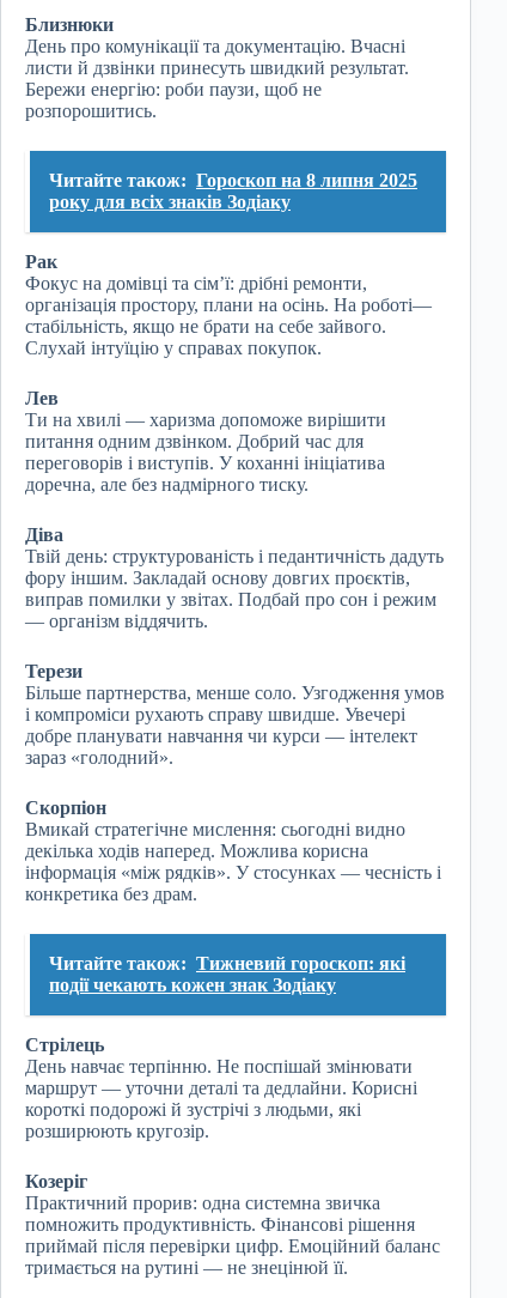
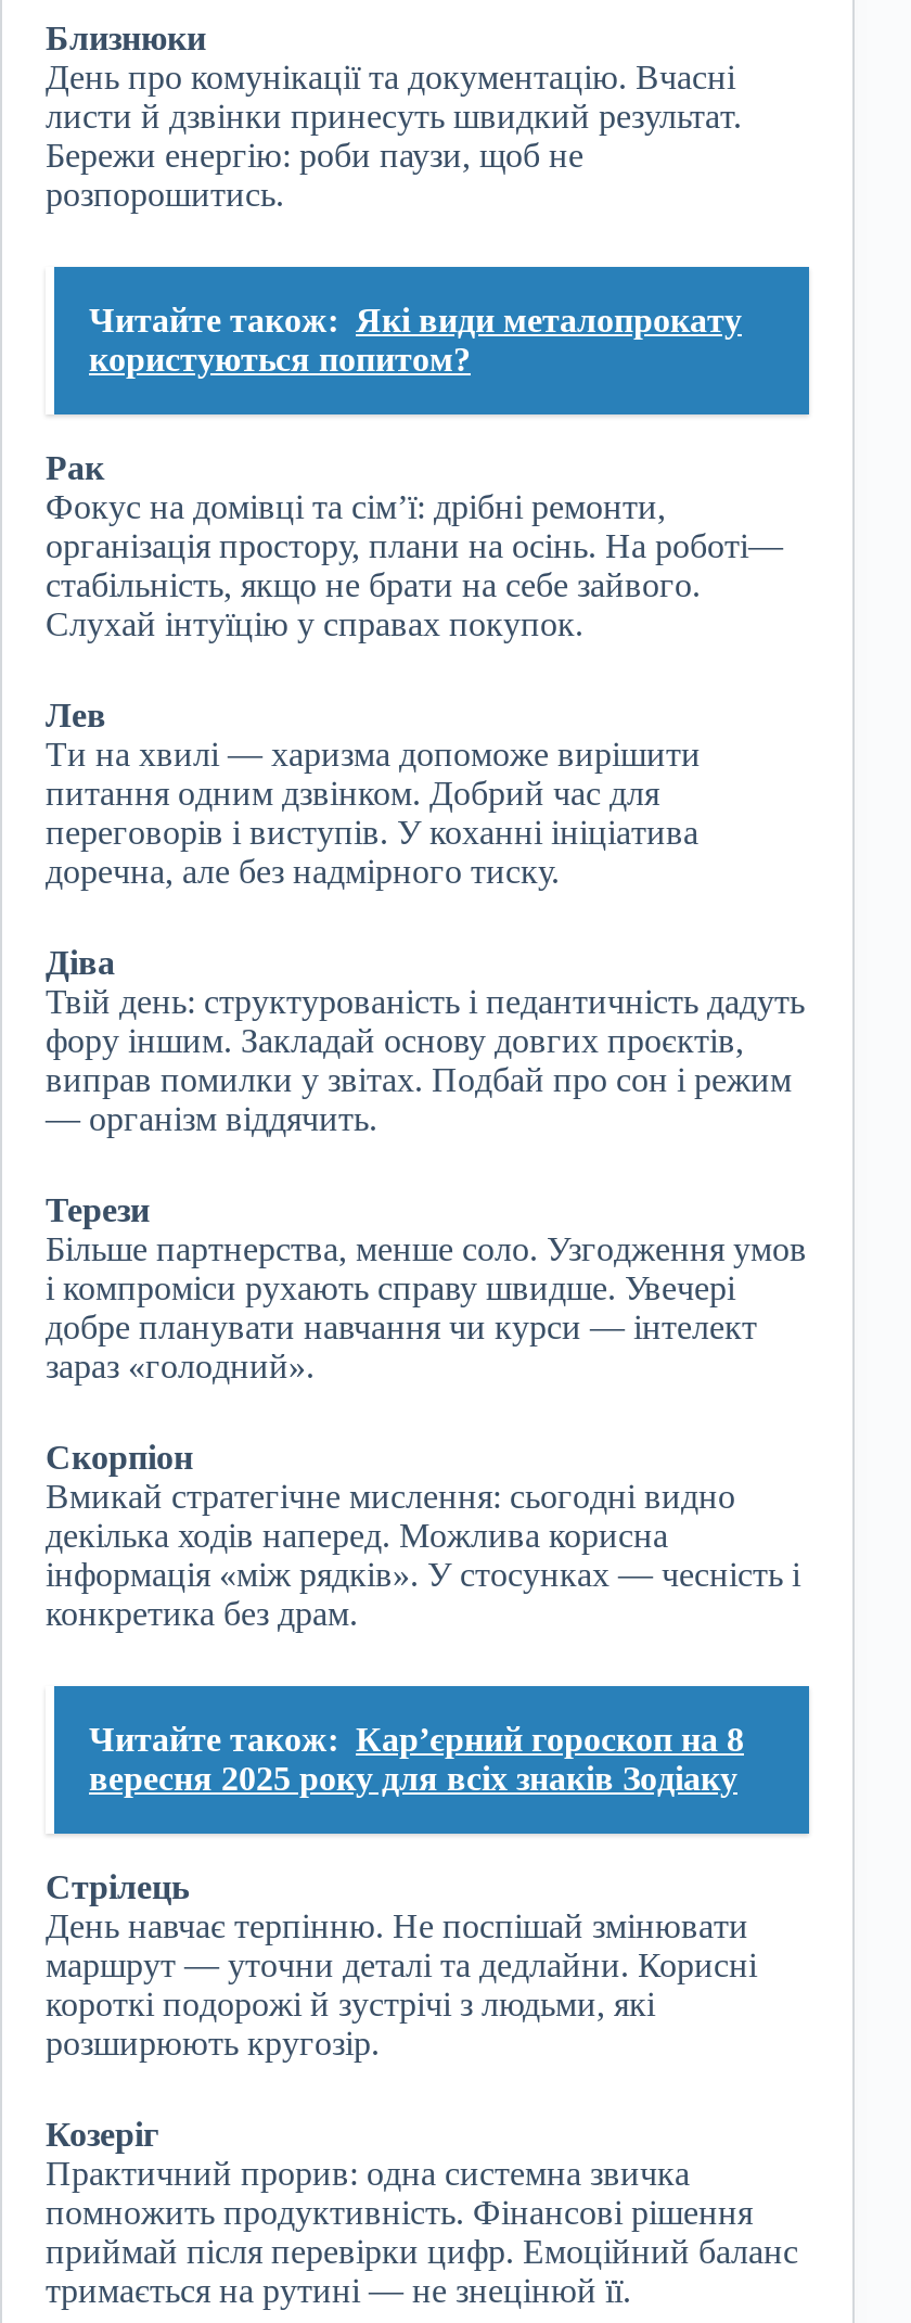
- Читайте також: Гороскоп на 8 липня 2025
- року для всіх знаків Зодіаку
+ Читайте також: Які види металопрокату
+ користуються попитом?

- Читайте також: Тижневий гороскоп: які
- події чекають кожен знак Зодіаку
+ Читайте також: Кар’єрний гороскоп на 8
+ вересня 2025 року для всіх знаків Зодіаку
